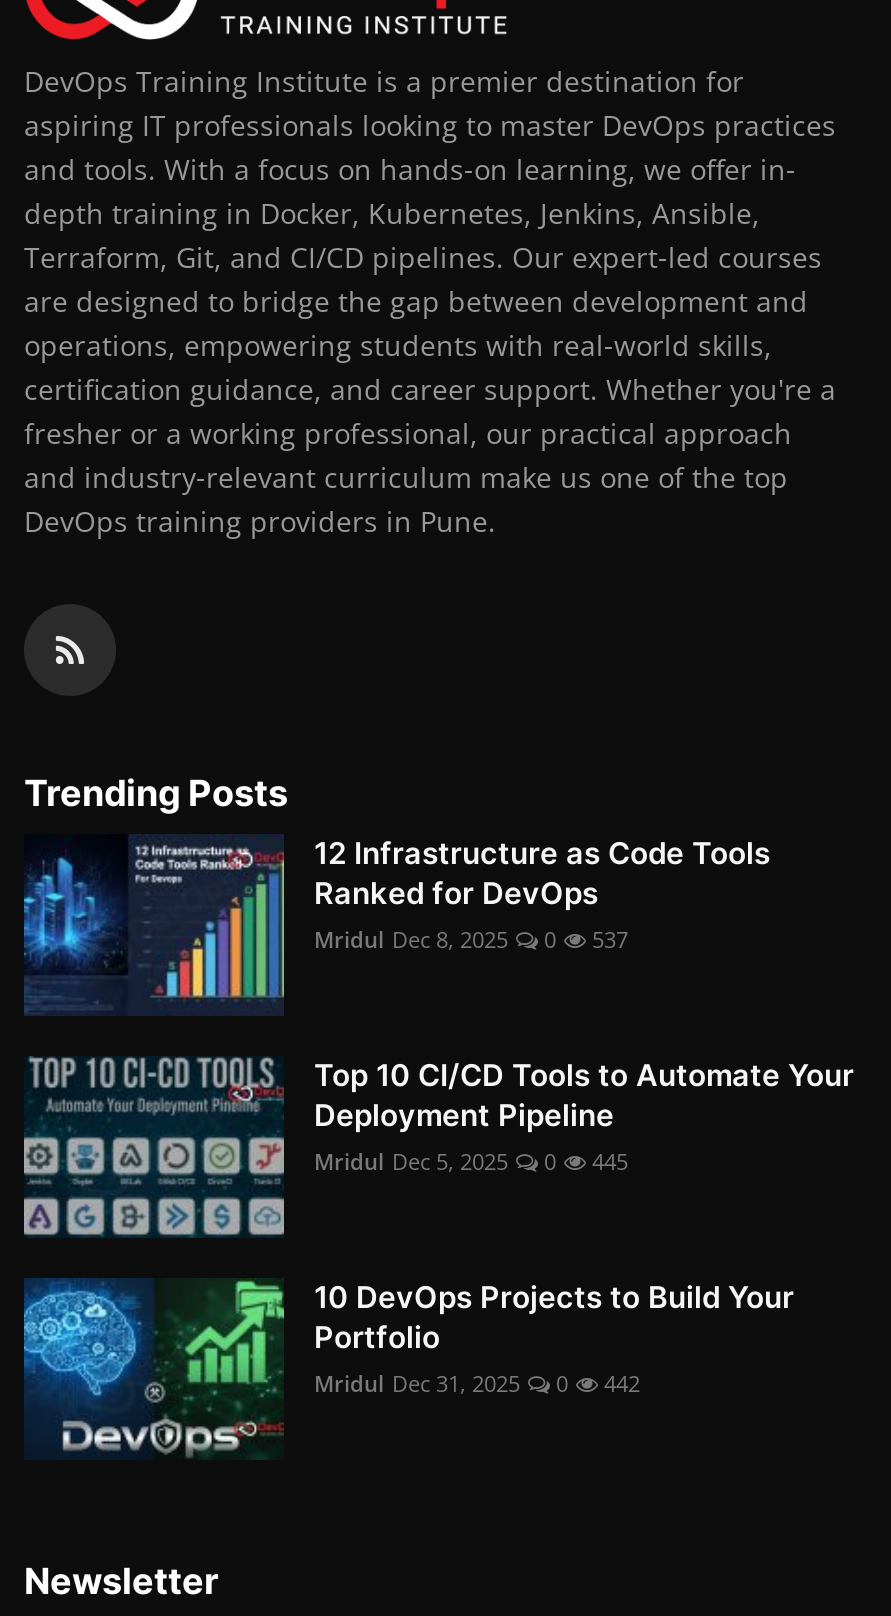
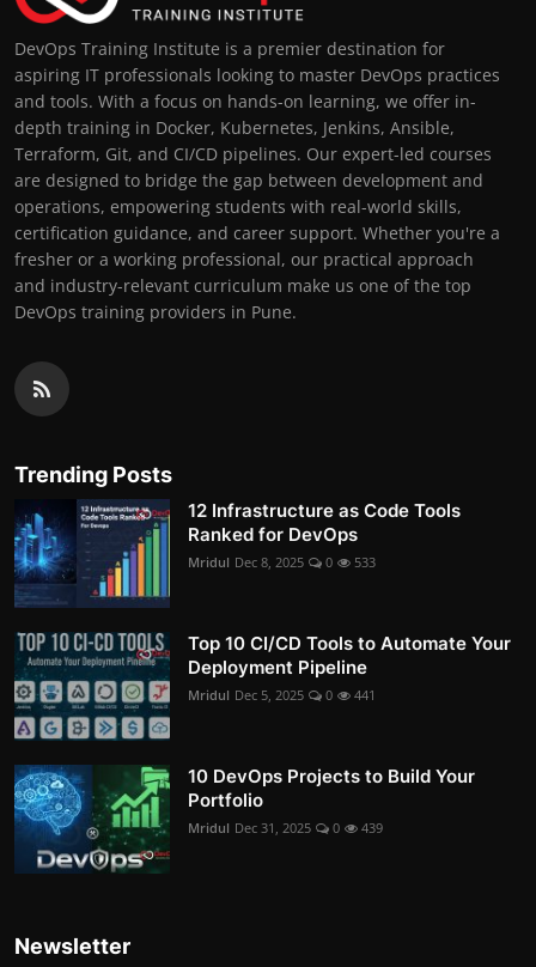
- Mridul Dec 8, 2025 0 537
+ Mridul Dec 8, 2025 0 533

- Mridul Dec 5, 2025 0 445
+ Mridul Dec 5, 2025 0 441

- Mridul Dec 31, 2025 0 442
+ Mridul Dec 31, 2025 0 439
